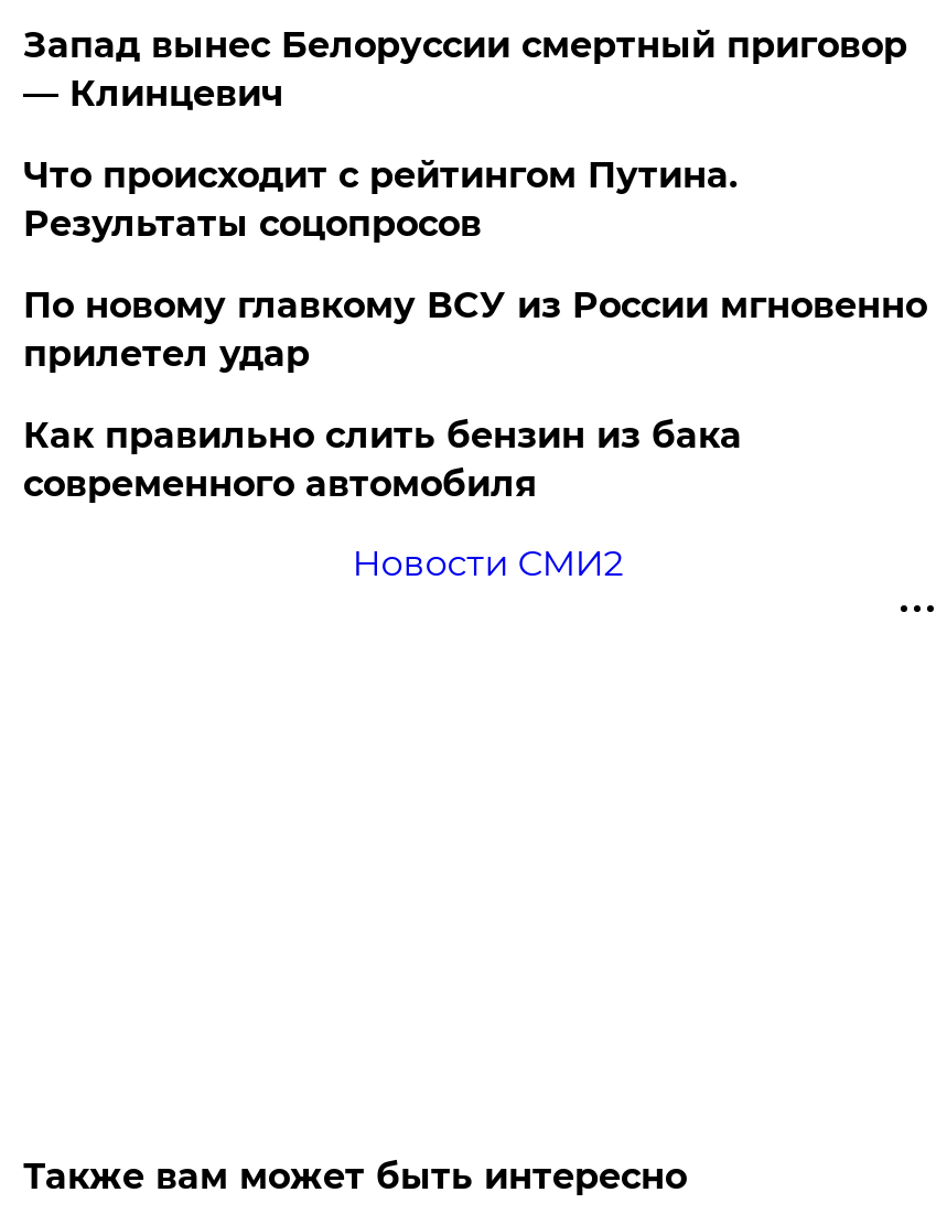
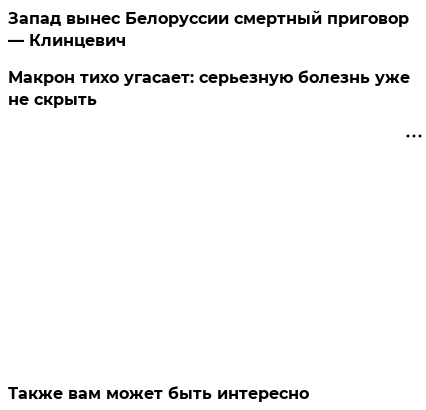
- Что происходит с рейтингом Путина.
- Результаты соцопросов
- По новому главкому ВСУ из России мгновенно
- прилетел удар
- Как правильно слить бензин из бака
- современного автомобиля
- Новости СМИ2
+ Макрон тихо угасает: серьезную болезнь уже
+ не скрыть
